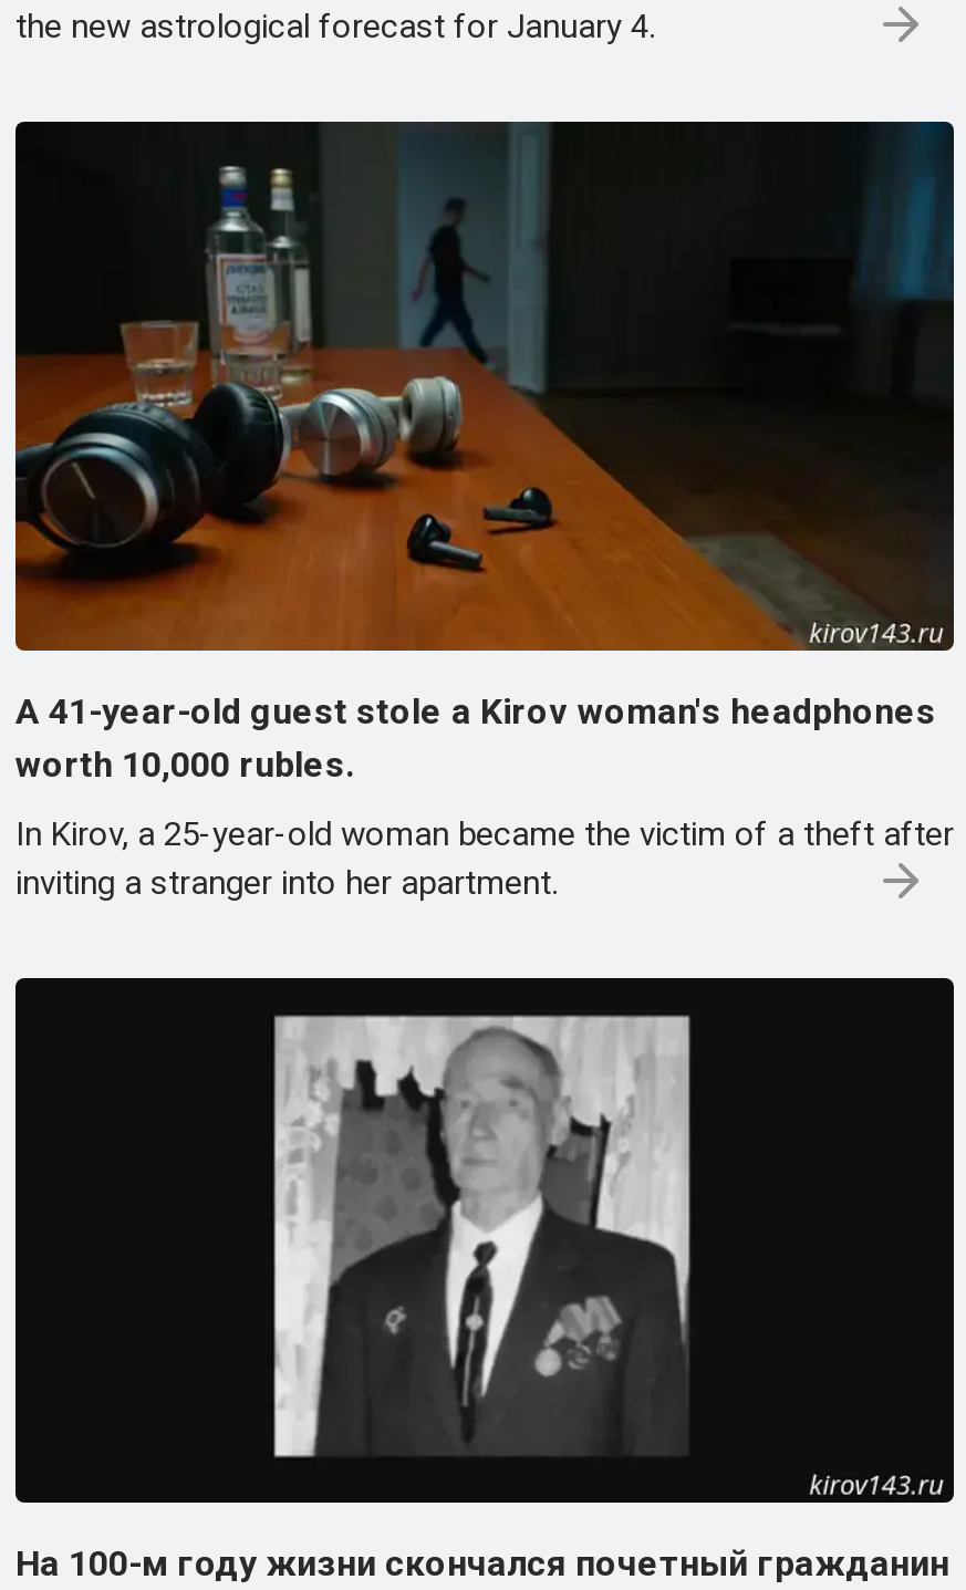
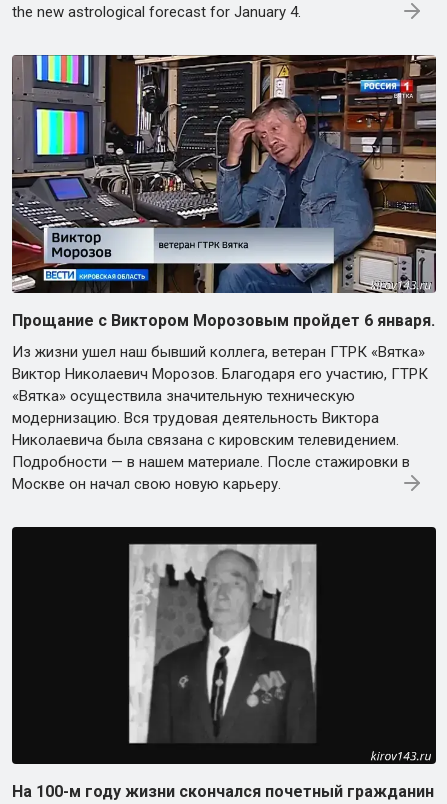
- [image]
+ [image]

- A 41-year-old guest stole a Kirov woman's headphones
- worth 10,000 rubles.
+ Прощание с Виктором Морозовым пройдет 6 января.

- In Kirov, a 25-year-old woman became the victim of a theft after
- inviting a stranger into her apartment.
+ Из жизни ушел наш бывший коллега, ветеран ГТРК «Вятка»
+ Виктор Николаевич Морозов. Благодаря его участию, ГТРК
+ «Вятка» осуществила значительную техническую
+ модернизацию. Вся трудовая деятельность Виктора
+ Николаевича была связана с кировским телевидением.
+ Подробности — в нашем материале. После стажировки в
+ Москве он начал свою новую карьеру.
